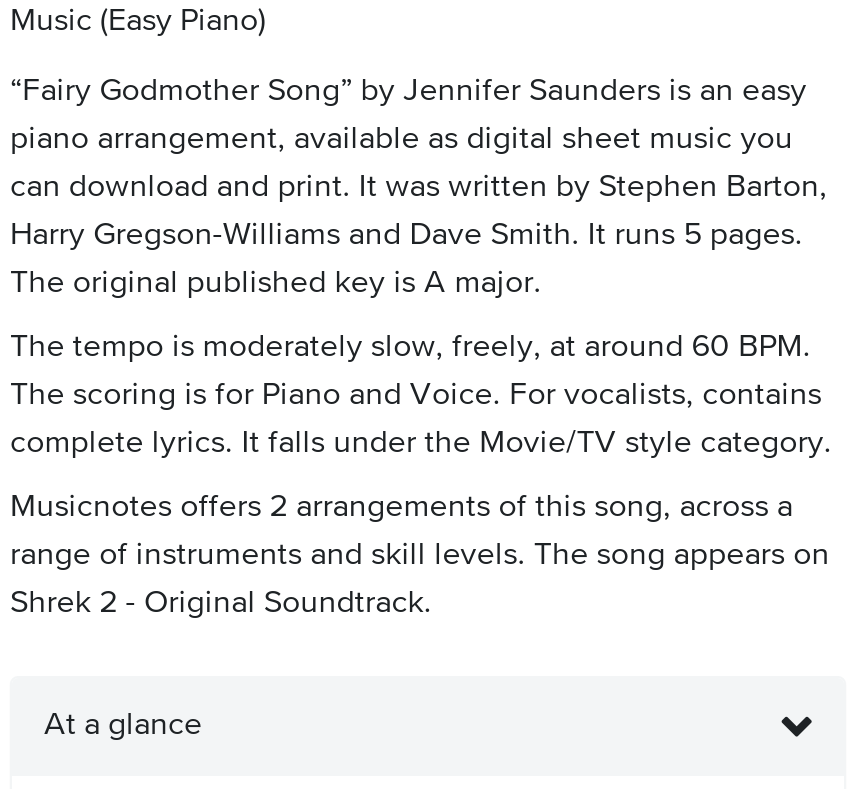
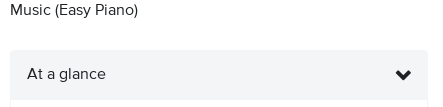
- “Fairy Godmother Song” by Jennifer Saunders is an easy
- piano arrangement, available as digital sheet music you
- can download and print. It was written by Stephen Barton,
- Harry Gregson-Williams and Dave Smith. It runs 5 pages.
- The original published key is A major.
- The tempo is moderately slow, freely, at around 60 BPM.
- The scoring is for Piano and Voice. For vocalists, contains
- complete lyrics. It falls under the Movie/TV style category.
- Musicnotes offers 2 arrangements of this song, across a
- range of instruments and skill levels. The song appears on
- Shrek 2 - Original Soundtrack.
